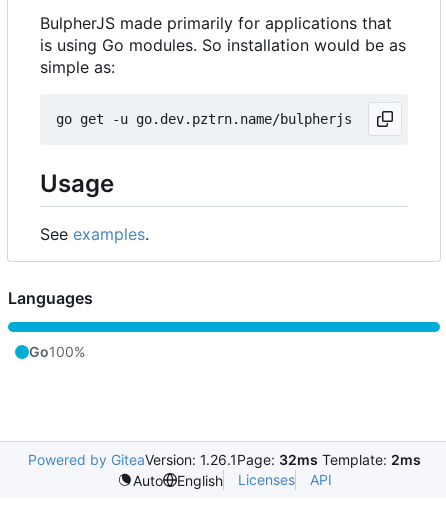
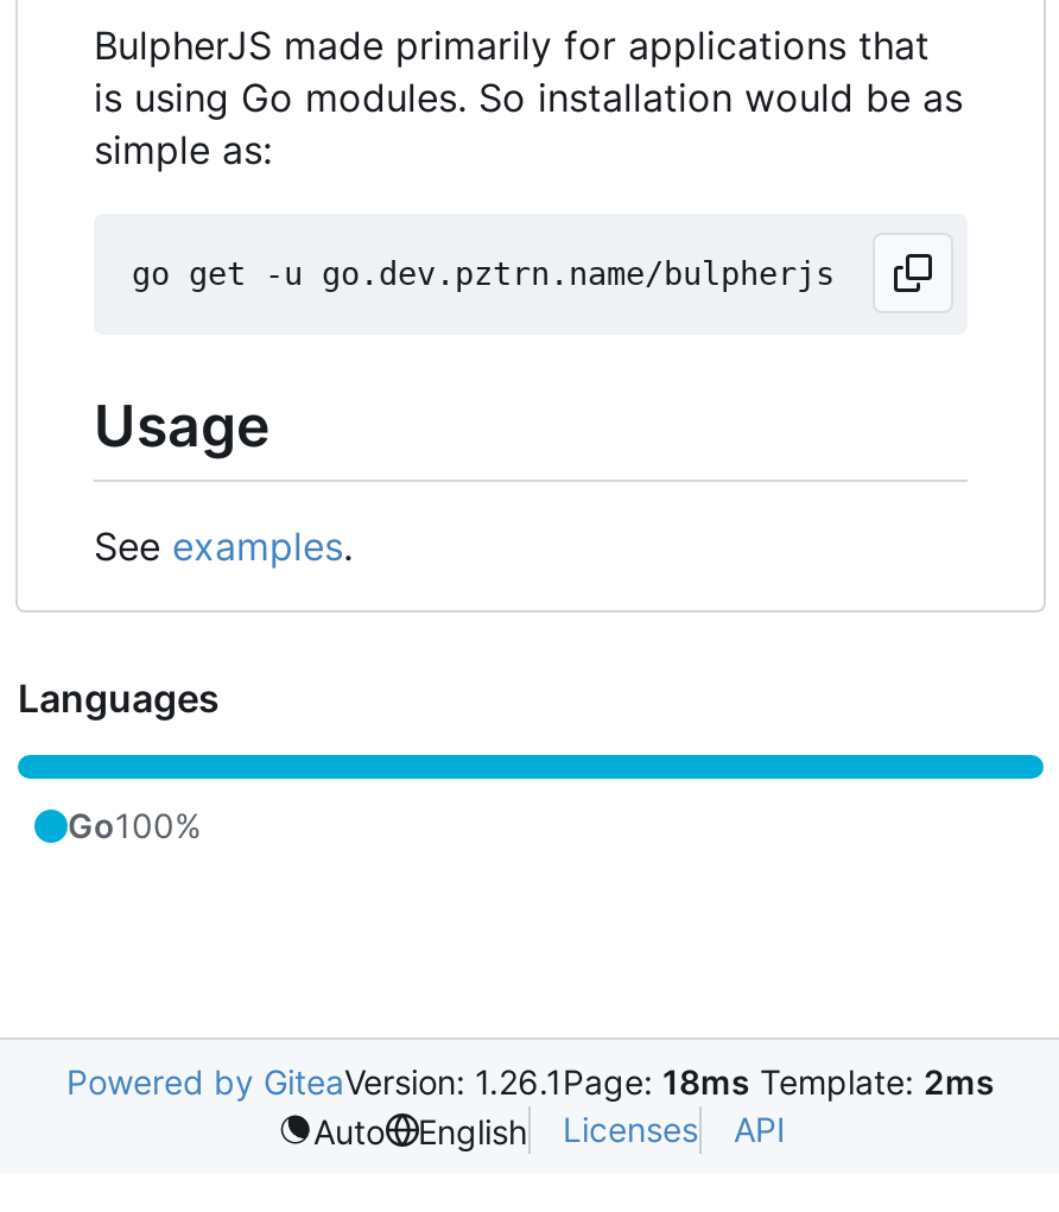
- Powered by GiteaVersion: 1.26.1 Page: 32ms Template: 2ms
+ Powered by GiteaVersion: 1.26.1 Page: 18ms Template: 2ms
